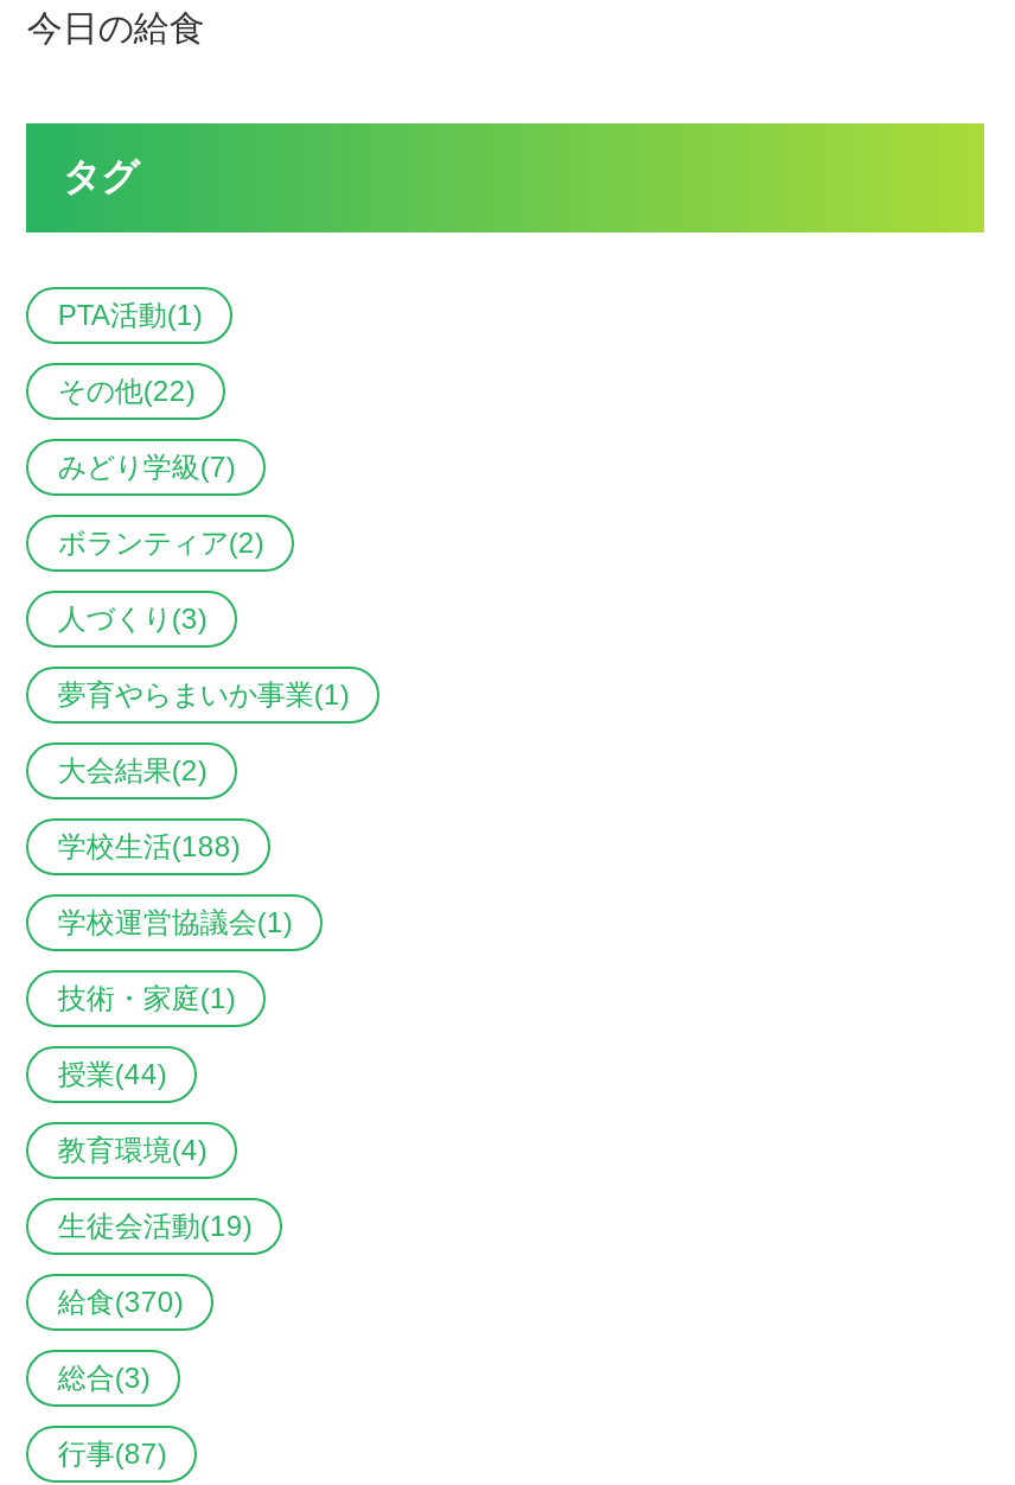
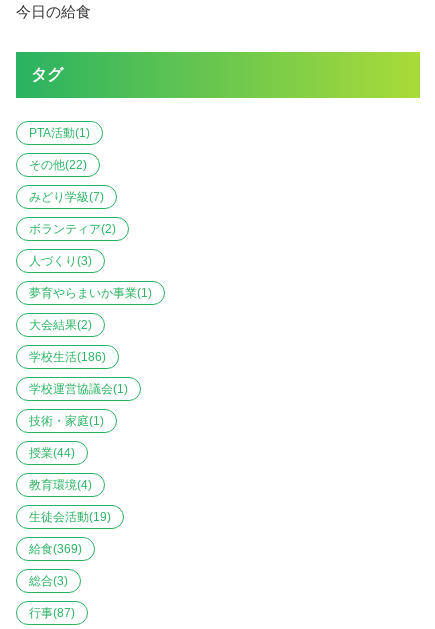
- 学校生活(188)
+ 学校生活(186)

- 給食(370)
+ 給食(369)
